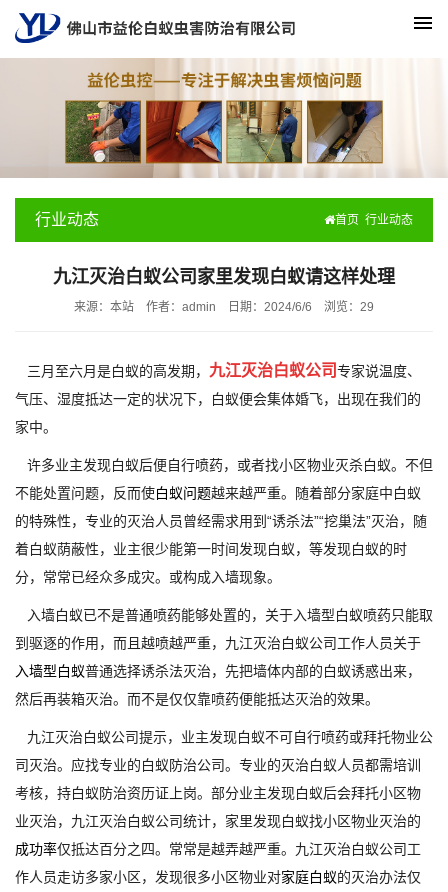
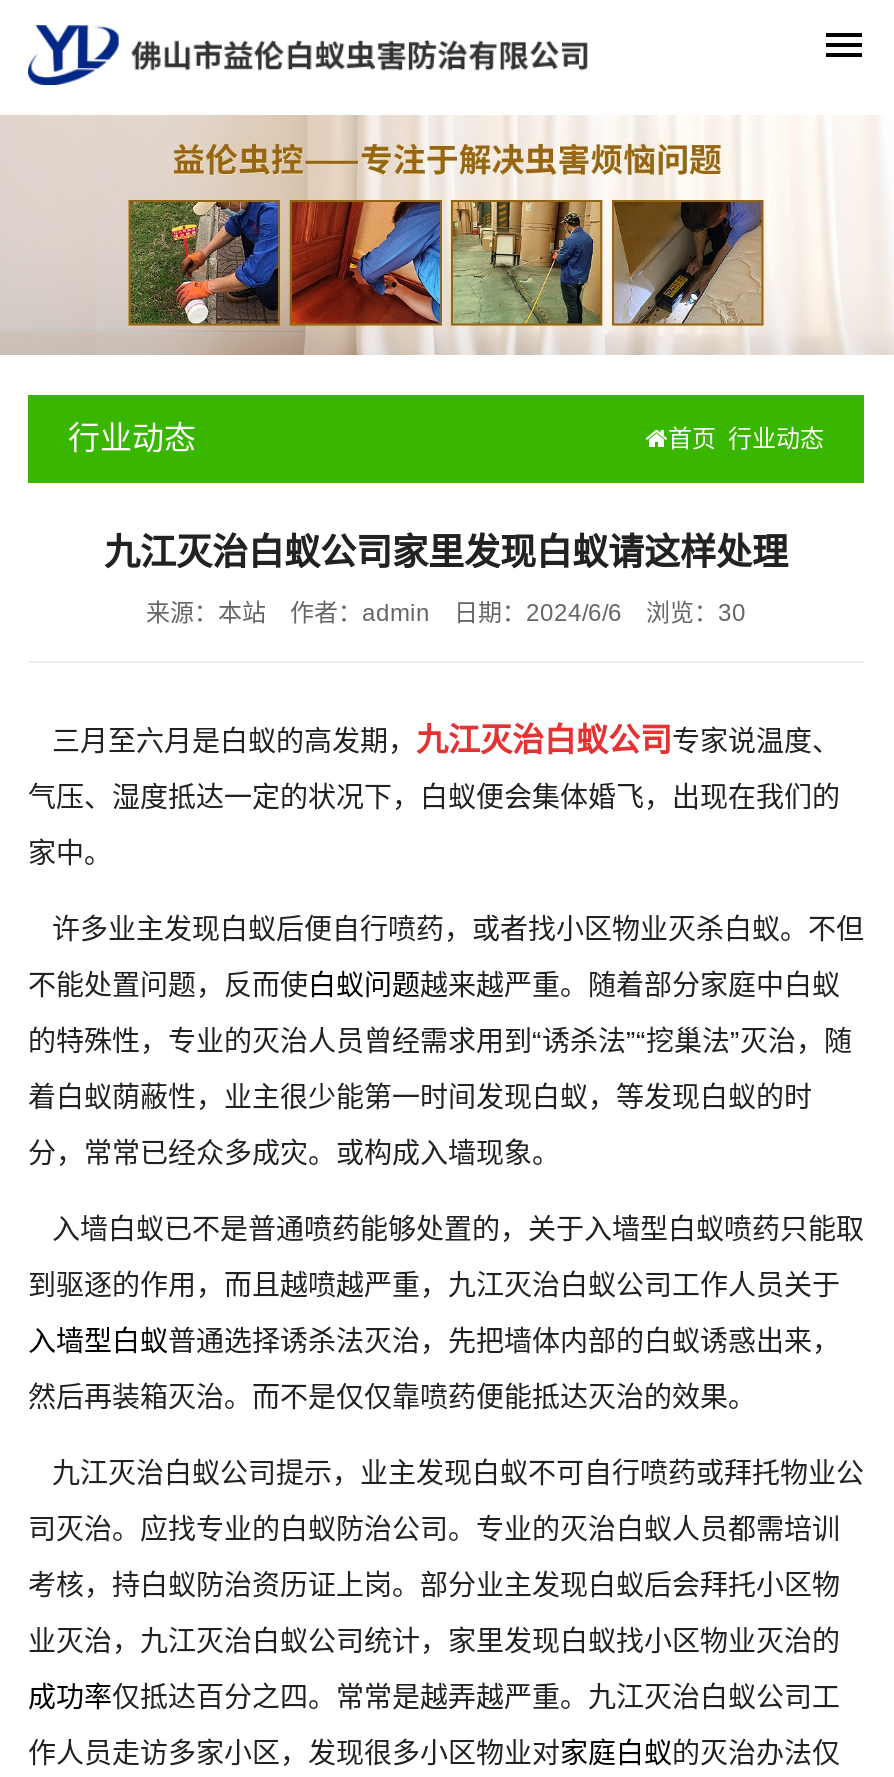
- 来源：本站 作者：admin 日期：2024/6/6 浏览：29
+ 来源：本站 作者：admin 日期：2024/6/6 浏览：30
